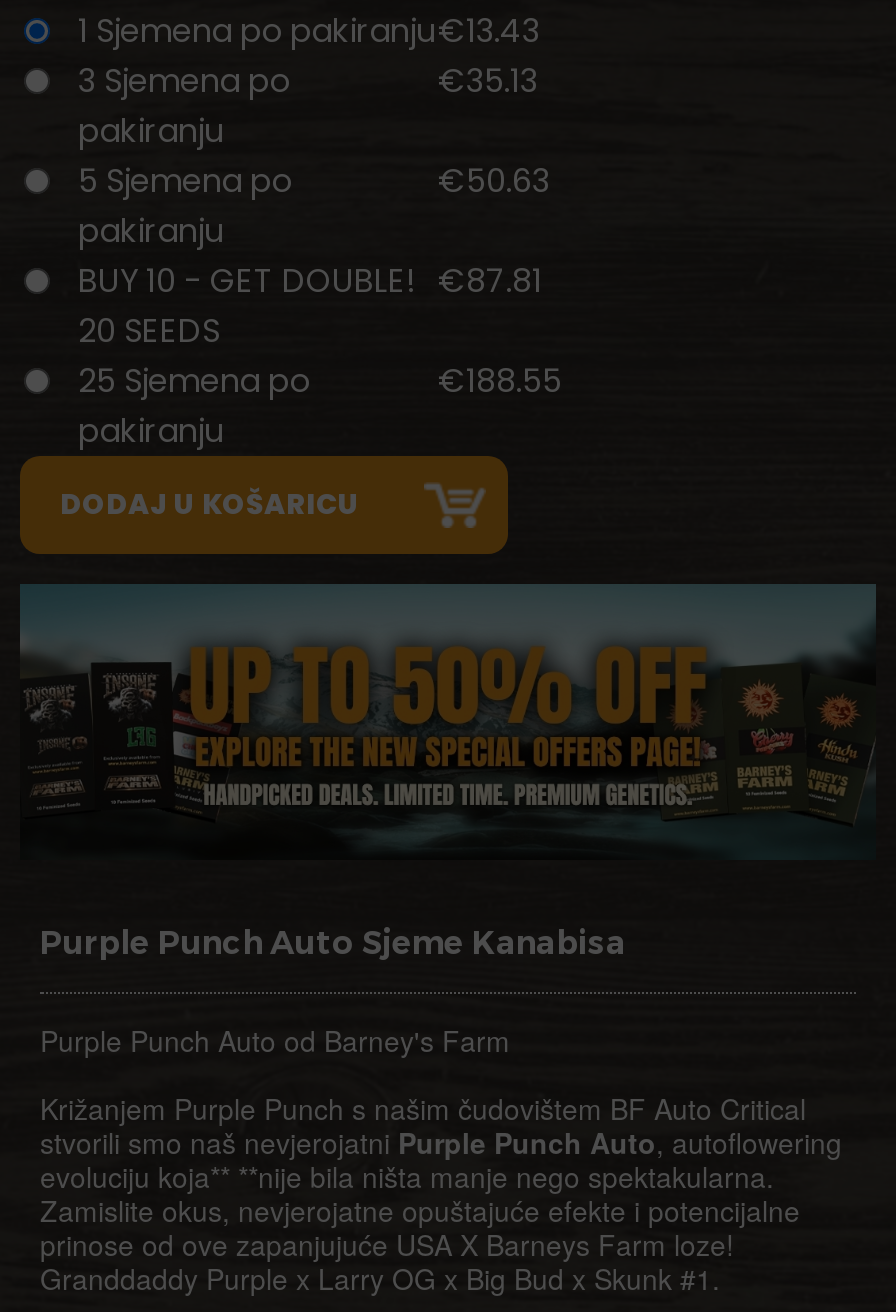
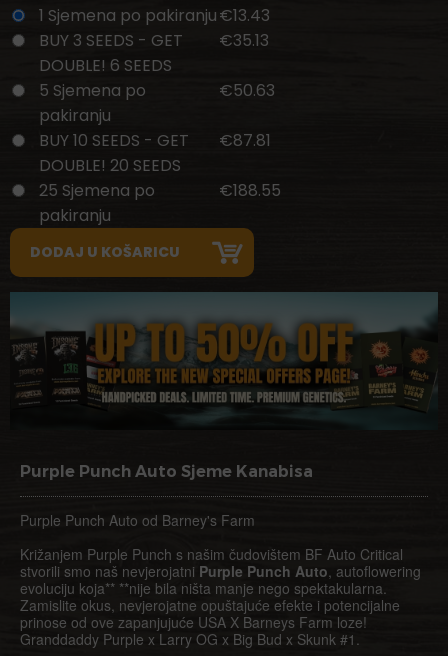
- 3 Sjemena po
- pakiranju
+ BUY 3 SEEDS - GET
+ DOUBLE! 6 SEEDS

- BUY 10 - GET DOUBLE!
- 20 SEEDS
+ BUY 10 SEEDS - GET
+ DOUBLE! 20 SEEDS
